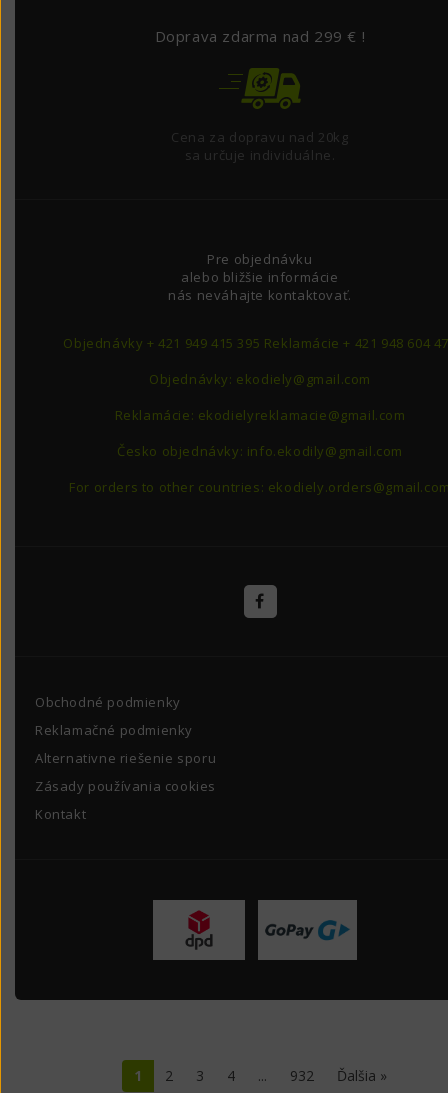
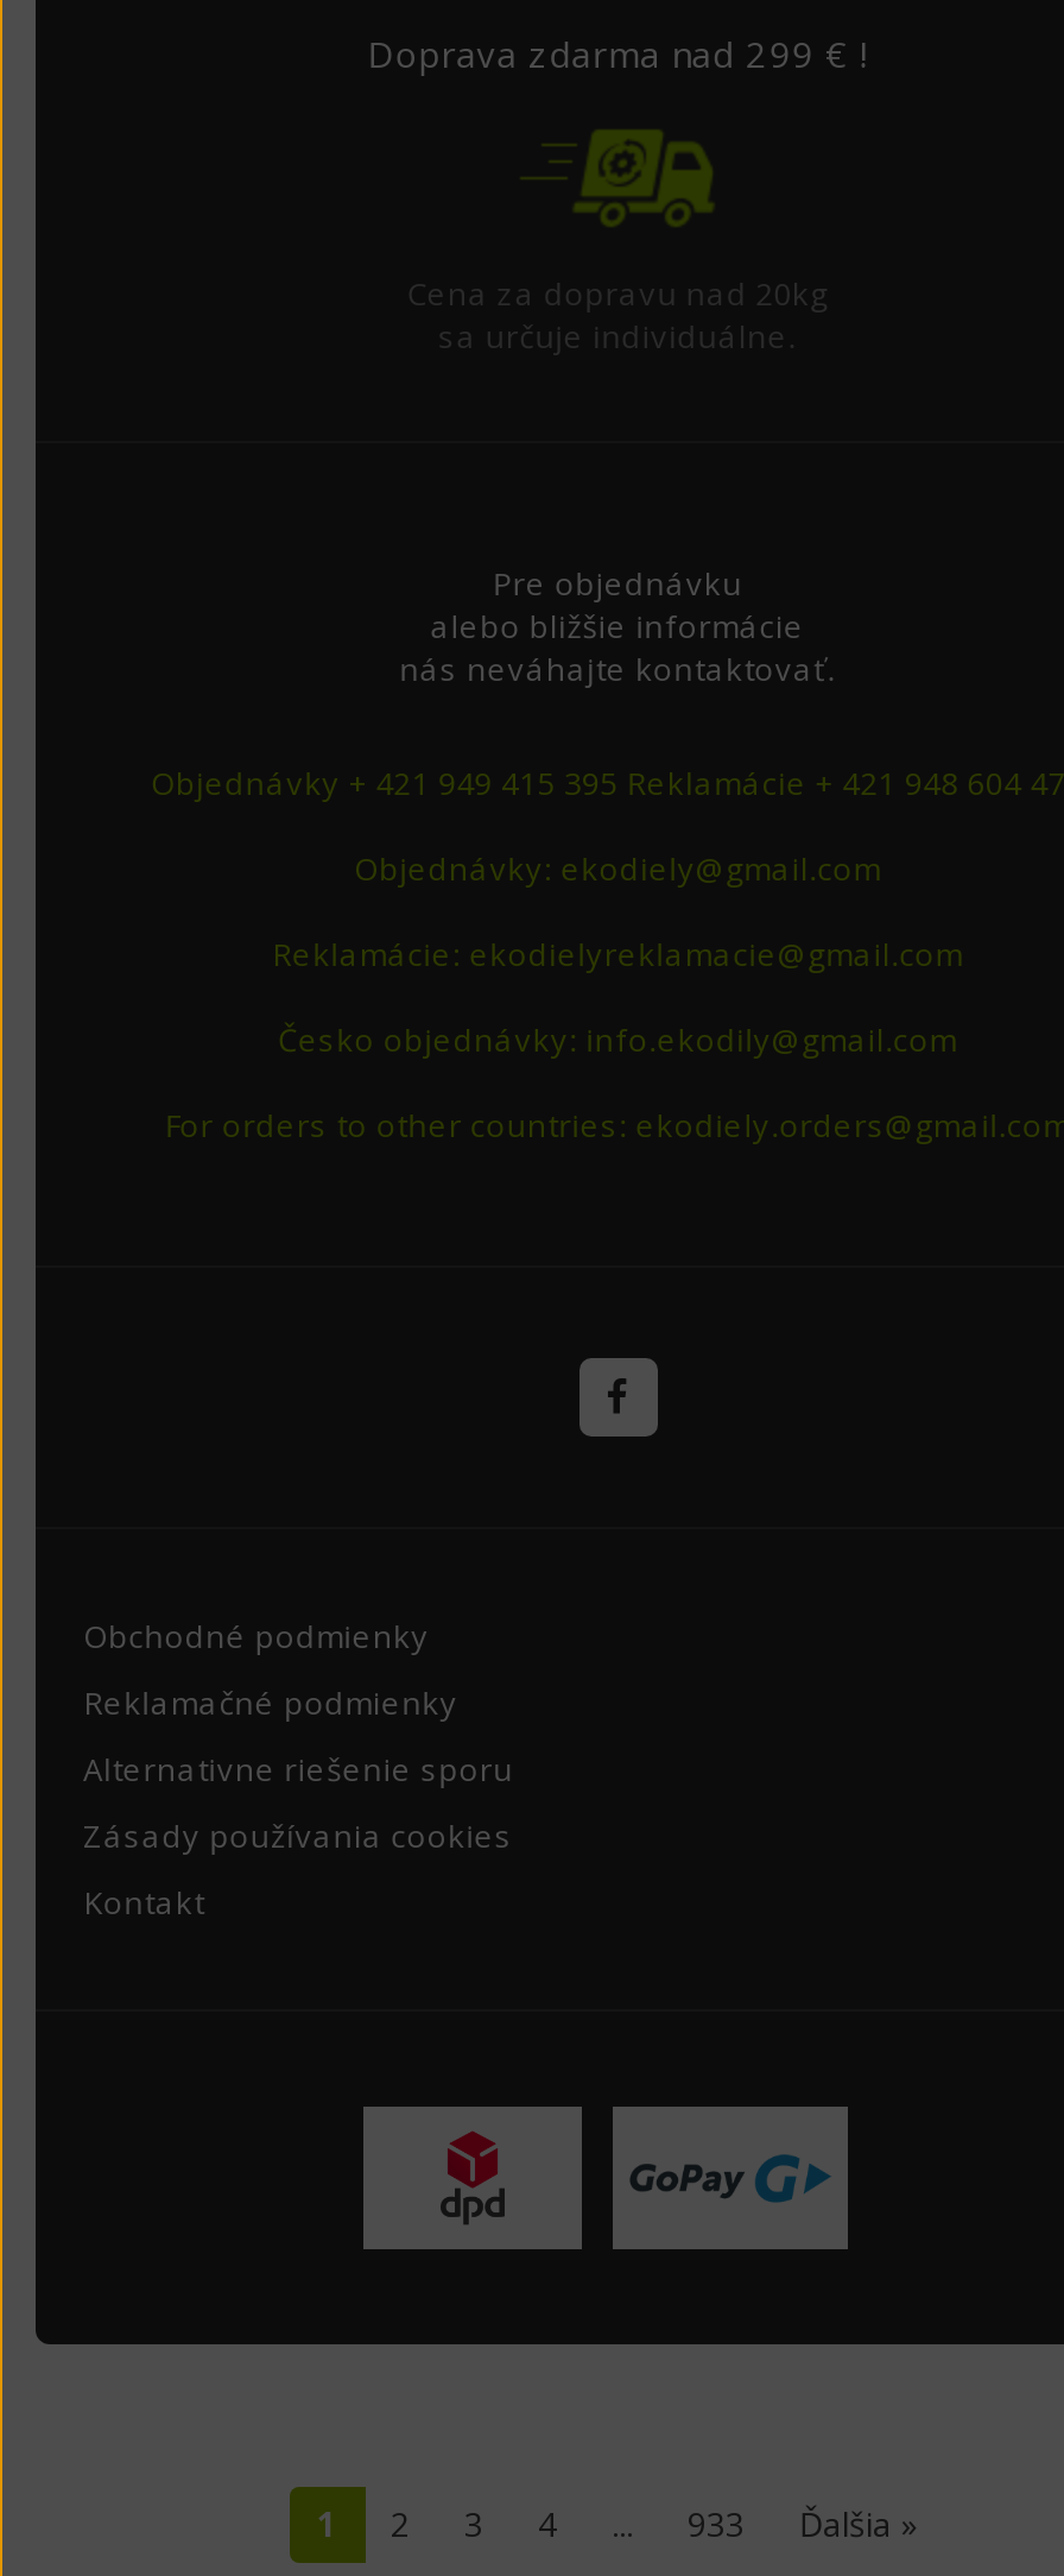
- 932
+ 933
